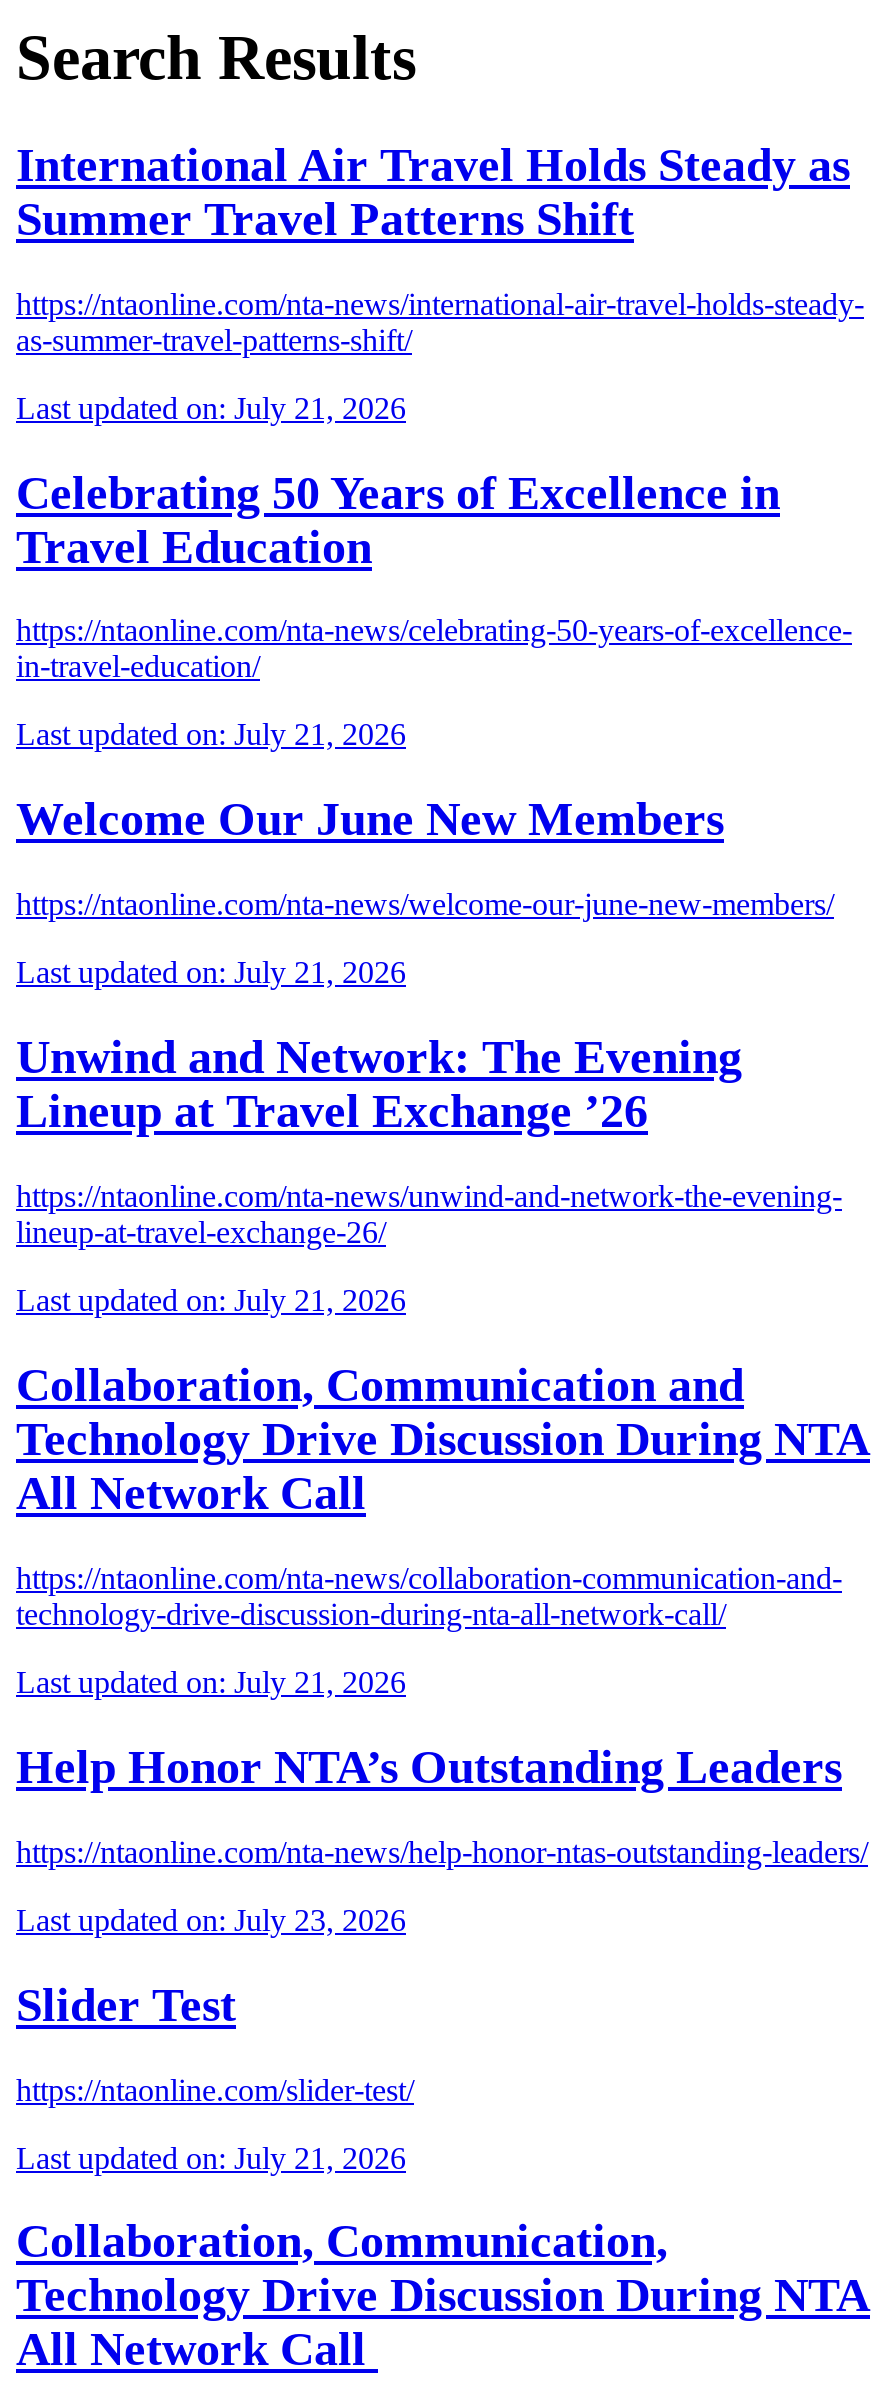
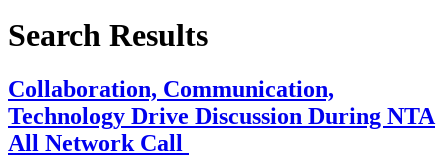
- International Air Travel Holds Steady as
- Summer Travel Patterns Shift
- https://ntaonline.com/nta-news/international-air-travel-holds-steady-
- as-summer-travel-patterns-shift/
- Last updated on: July 21, 2026
- Celebrating 50 Years of Excellence in
- Travel Education
- https://ntaonline.com/nta-news/celebrating-50-years-of-excellence-
- in-travel-education/
- Last updated on: July 21, 2026
- Welcome Our June New Members
- https://ntaonline.com/nta-news/welcome-our-june-new-members/
- Last updated on: July 21, 2026
- Unwind and Network: The Evening
- Lineup at Travel Exchange ’26
- https://ntaonline.com/nta-news/unwind-and-network-the-evening-
- lineup-at-travel-exchange-26/
- Last updated on: July 21, 2026
- Collaboration, Communication and
- Technology Drive Discussion During NTA
- All Network Call
- https://ntaonline.com/nta-news/collaboration-communication-and-
- technology-drive-discussion-during-nta-all-network-call/
- Last updated on: July 21, 2026
- Help Honor NTA’s Outstanding Leaders
- https://ntaonline.com/nta-news/help-honor-ntas-outstanding-leaders/
- Last updated on: July 23, 2026
- Slider Test
- https://ntaonline.com/slider-test/
- Last updated on: July 21, 2026
